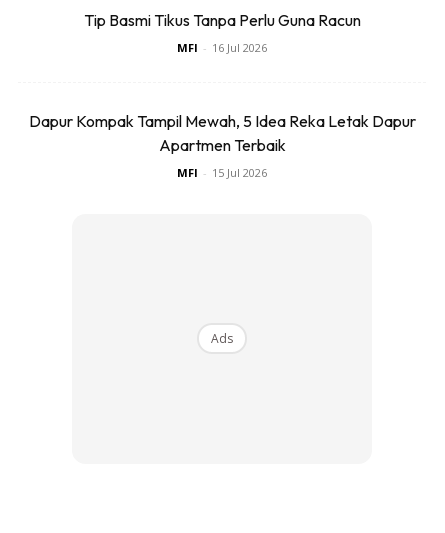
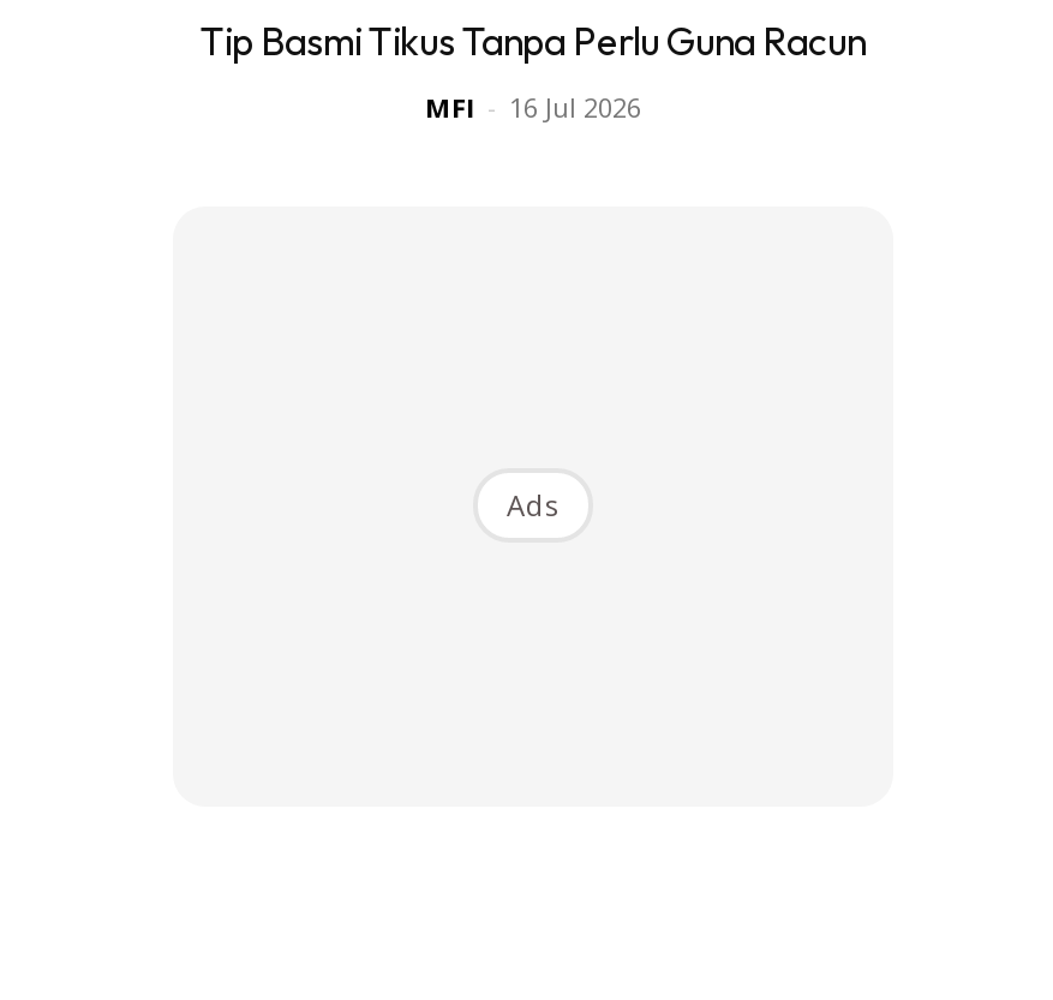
- Dapur Kompak Tampil Mewah, 5 Idea Reka Letak Dapur
- Apartmen Terbaik
- MFI - 15 Jul 2026
